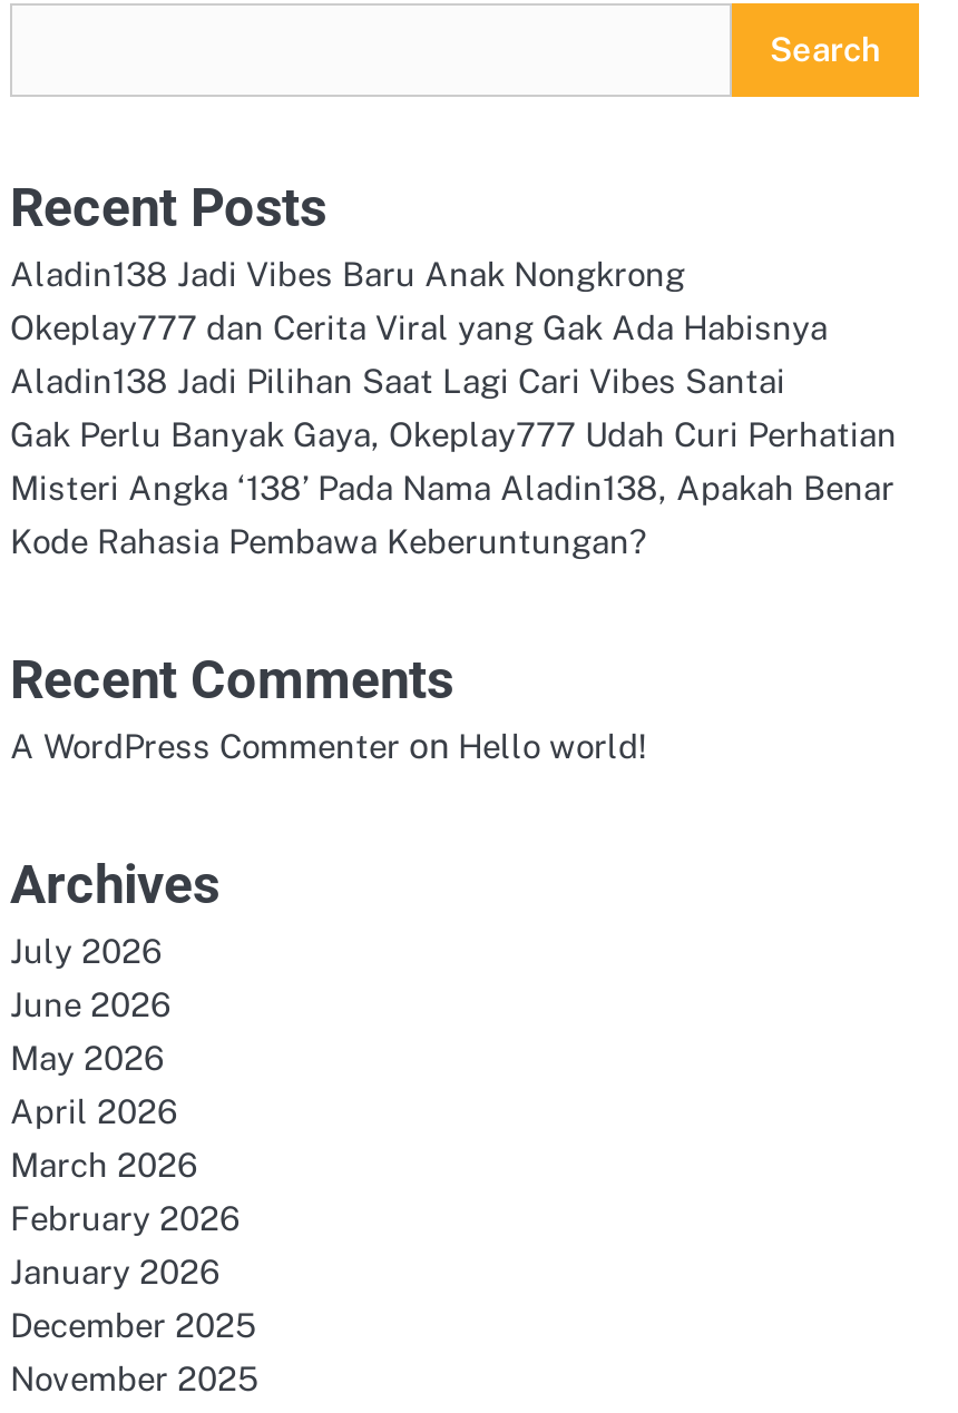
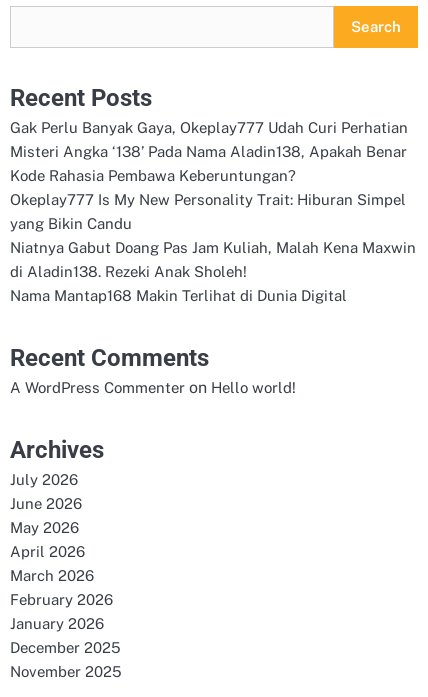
- Aladin138 Jadi Vibes Baru Anak Nongkrong
- Okeplay777 dan Cerita Viral yang Gak Ada Habisnya
- Aladin138 Jadi Pilihan Saat Lagi Cari Vibes Santai

moved up: Gak Perlu Banyak Gaya, Okeplay777 Udah Curi Perhatian | Misteri Angka ‘138’ Pada Nama Aladin138, Apakah Benar | Kode Rahasia Pembawa Keberuntungan?

+ Okeplay777 Is My New Personality Trait: Hiburan Simpel
+ yang Bikin Candu
+ Niatnya Gabut Doang Pas Jam Kuliah, Malah Kena Maxwin
+ di Aladin138. Rezeki Anak Sholeh!
+ Nama Mantap168 Makin Terlihat di Dunia Digital
